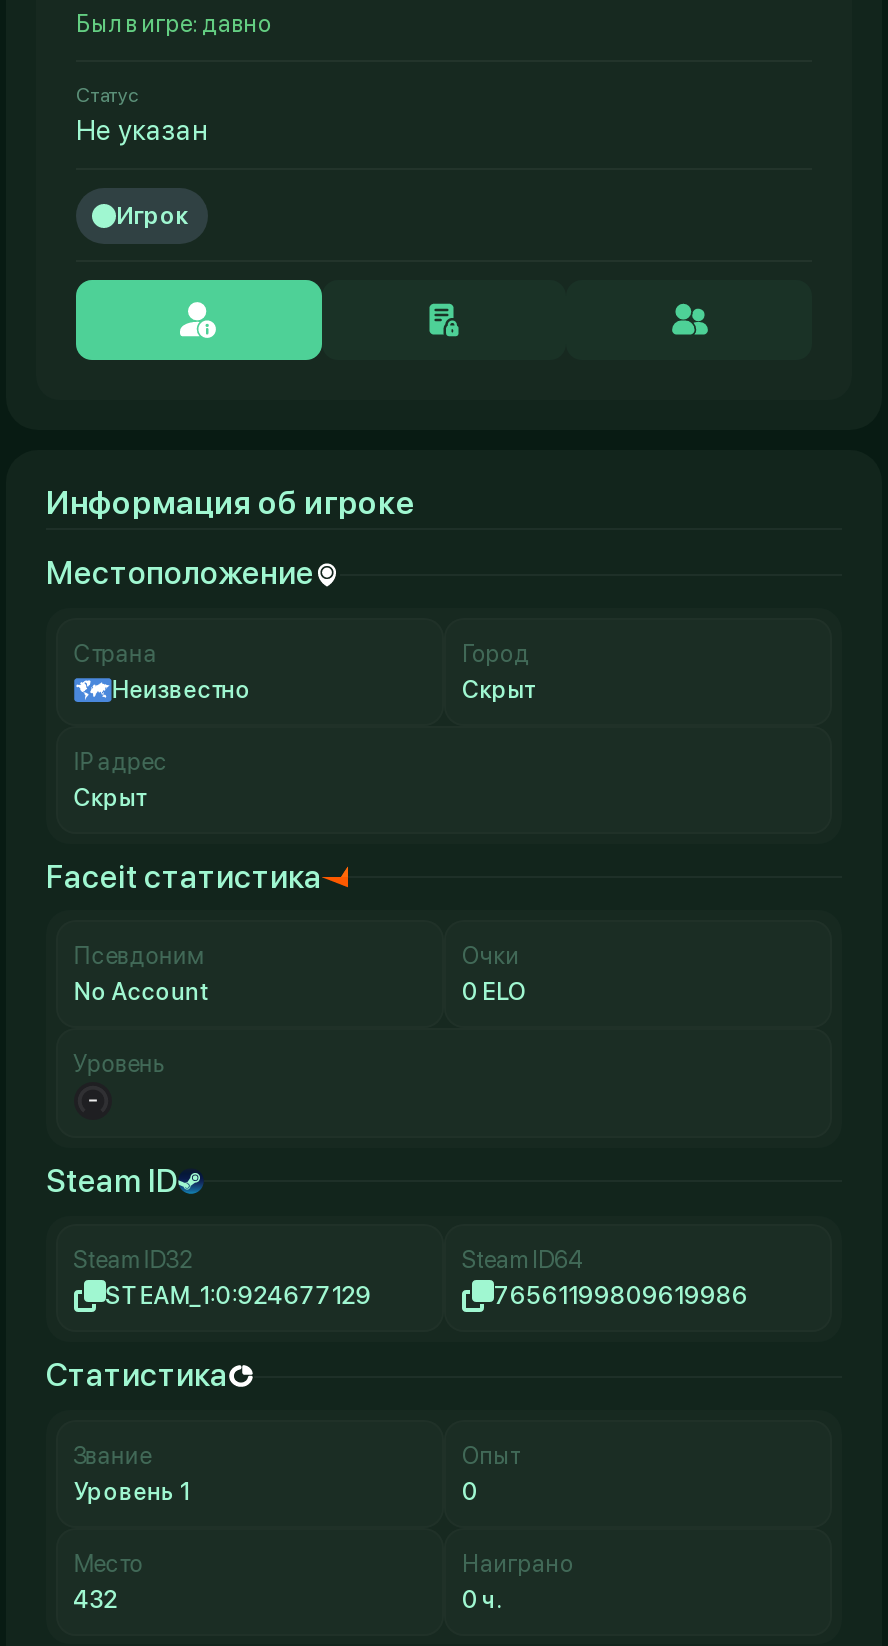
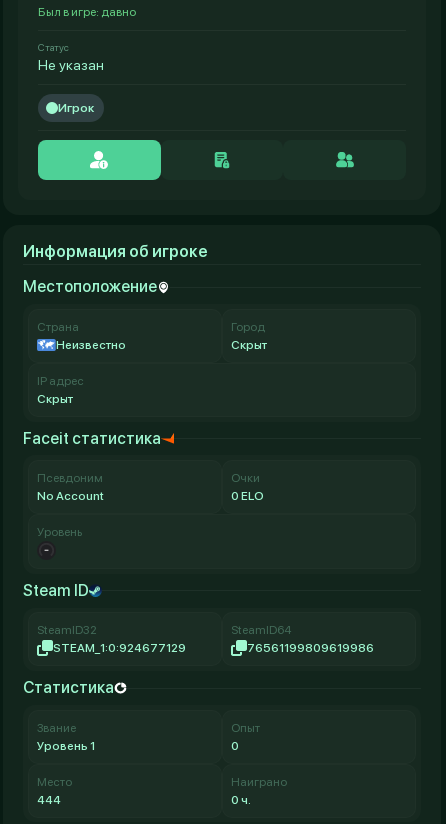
- 432
+ 444
